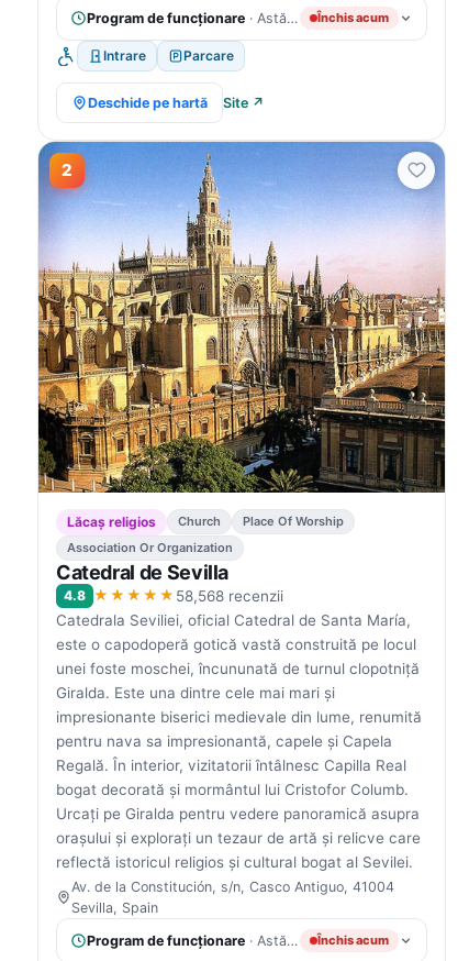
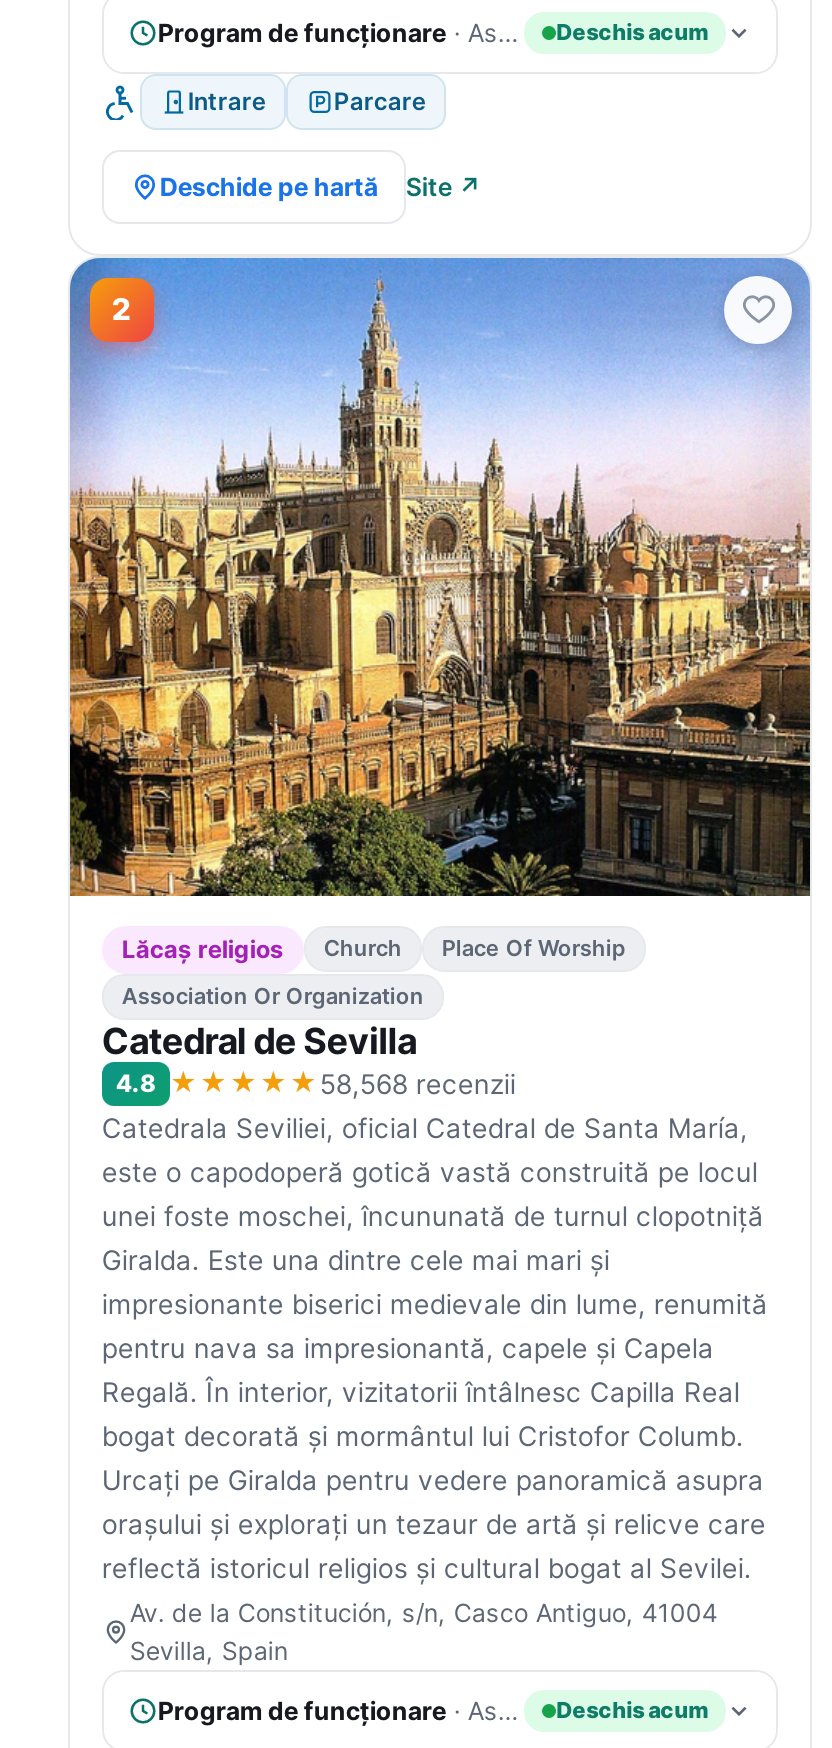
- Închis acum
+ Deschis acum

- Închis acum
+ Deschis acum
